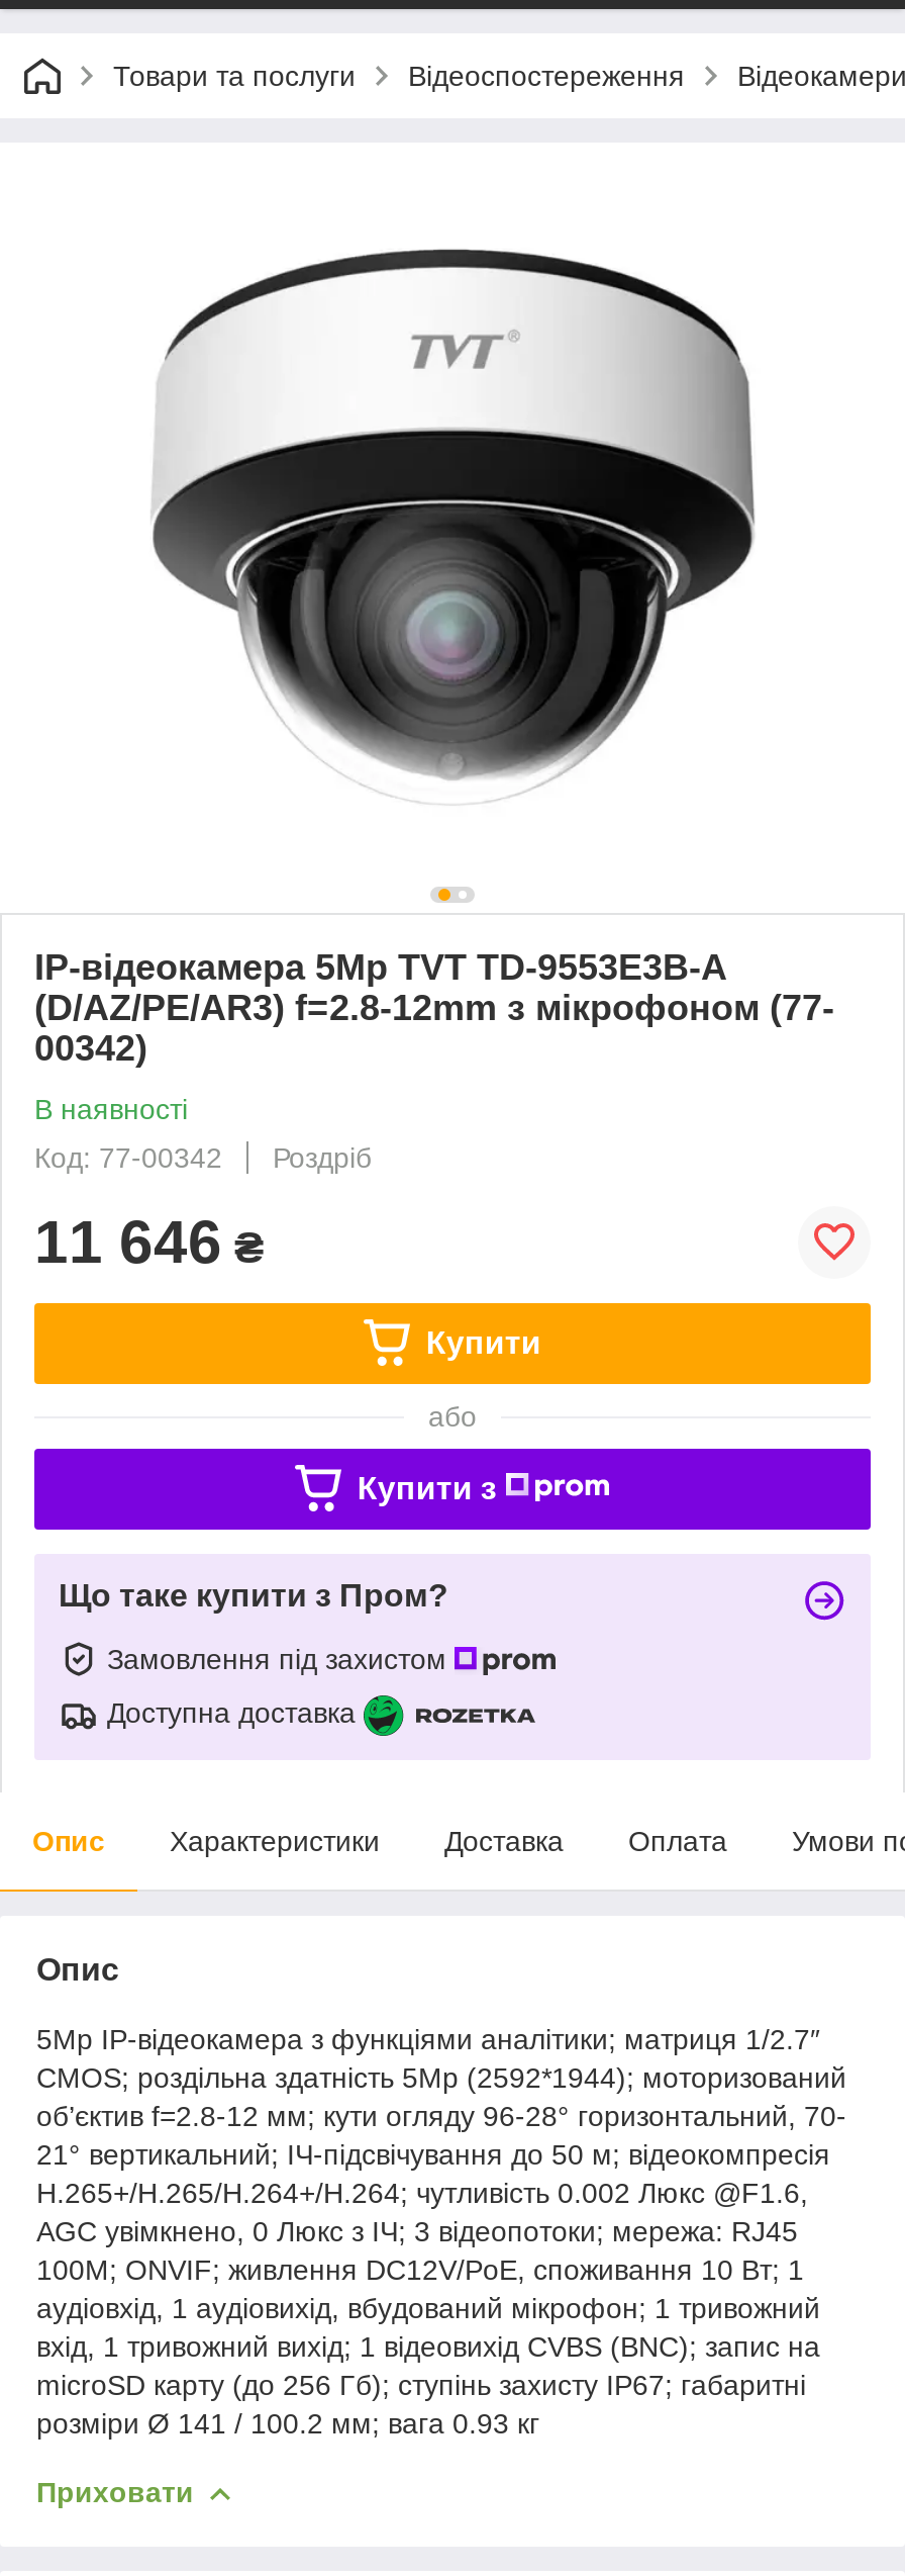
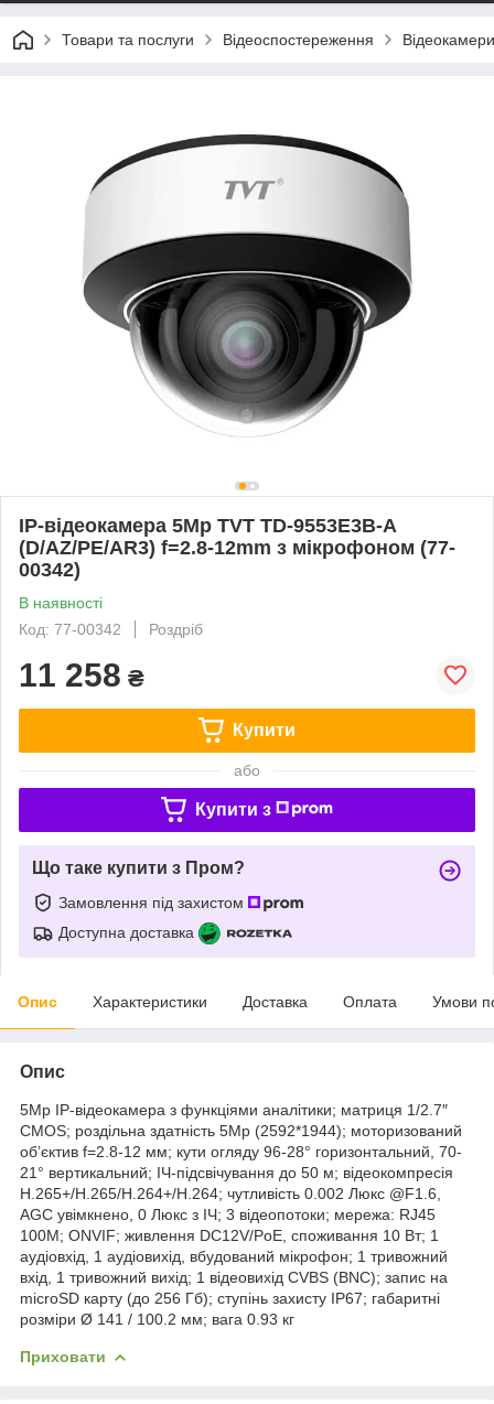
- 11 646 ₴
+ 11 258 ₴
